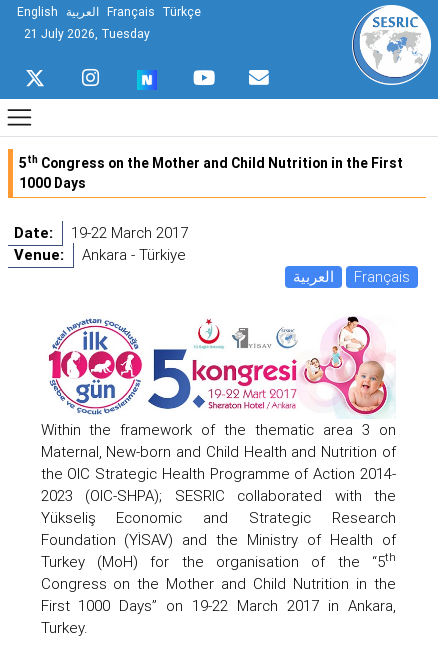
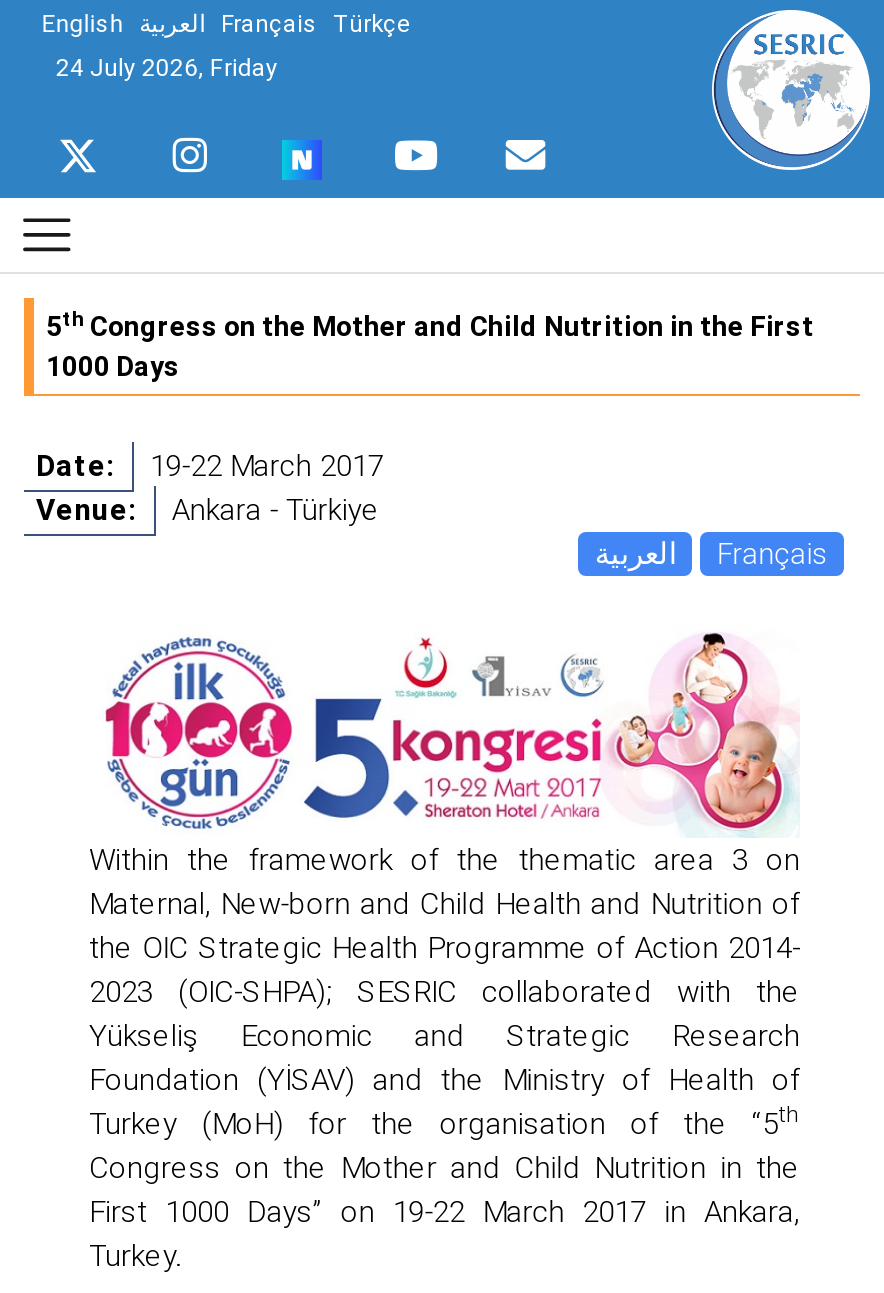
- 21 July 2026, Tuesday
+ 24 July 2026, Friday
